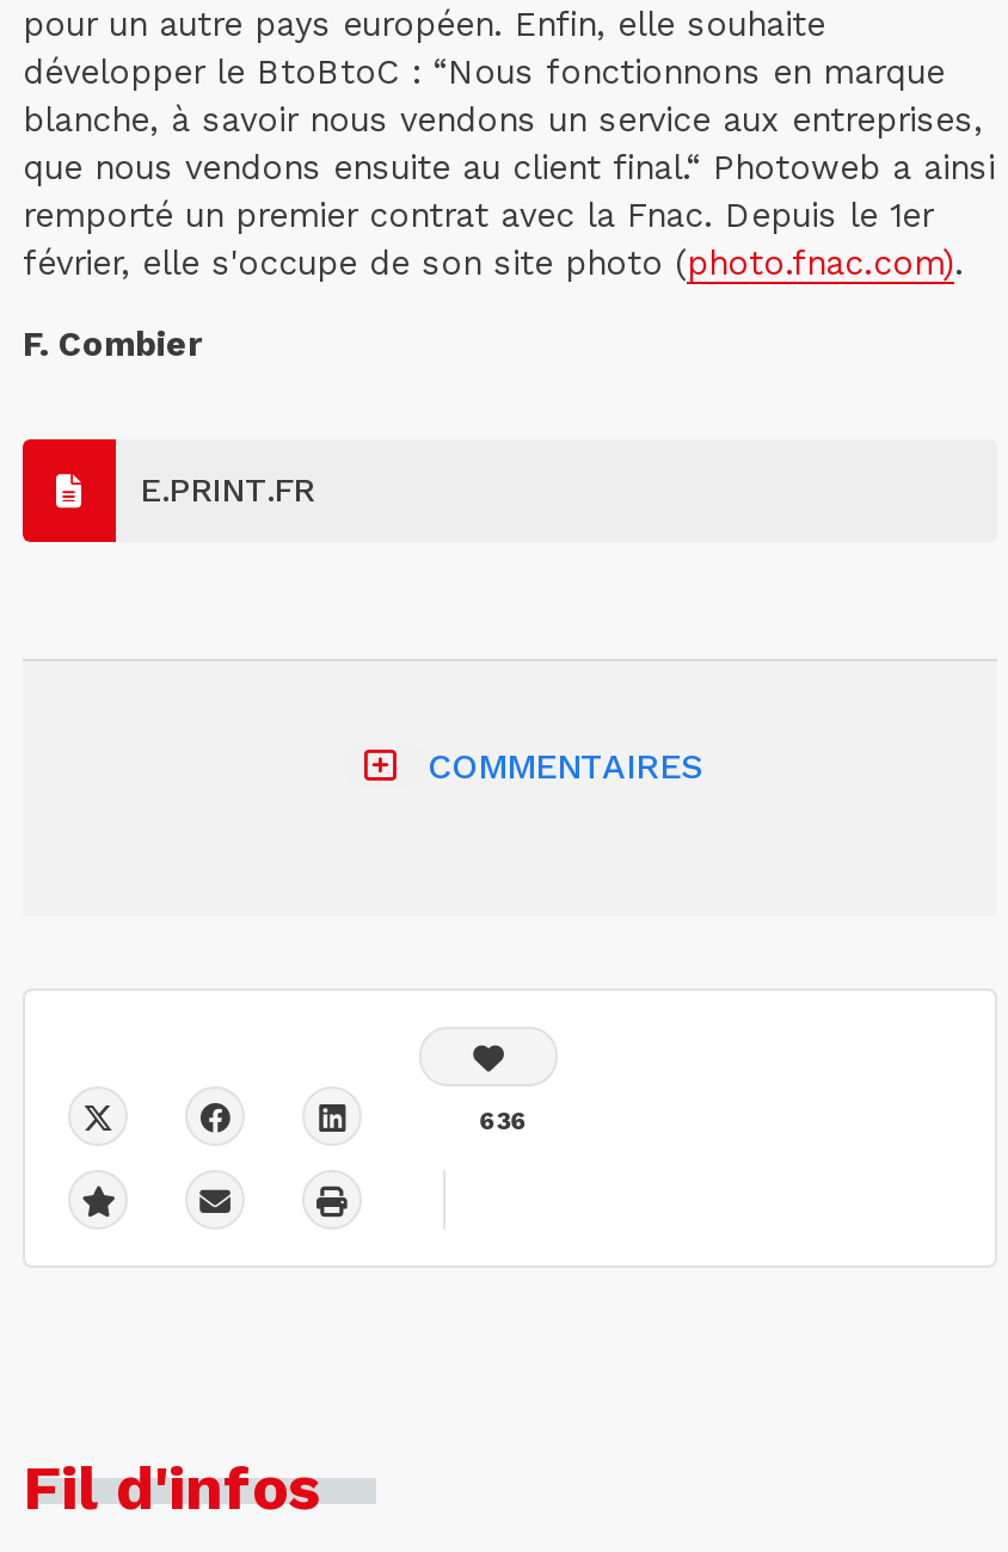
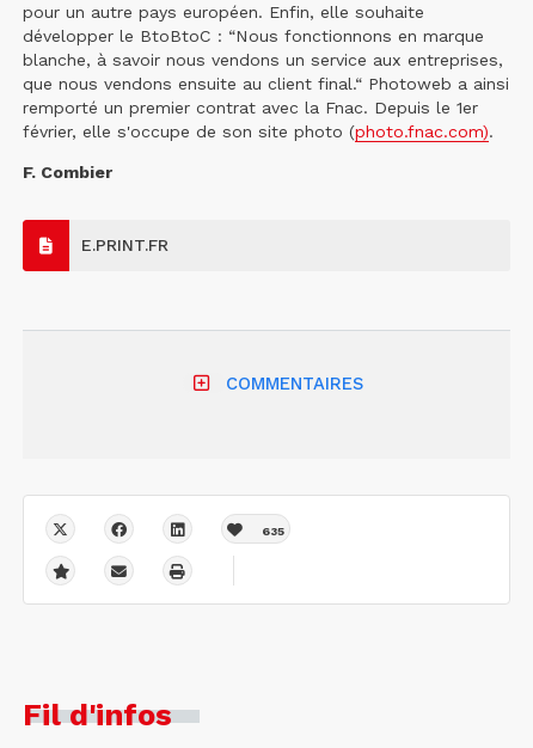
- 636
+ 635
